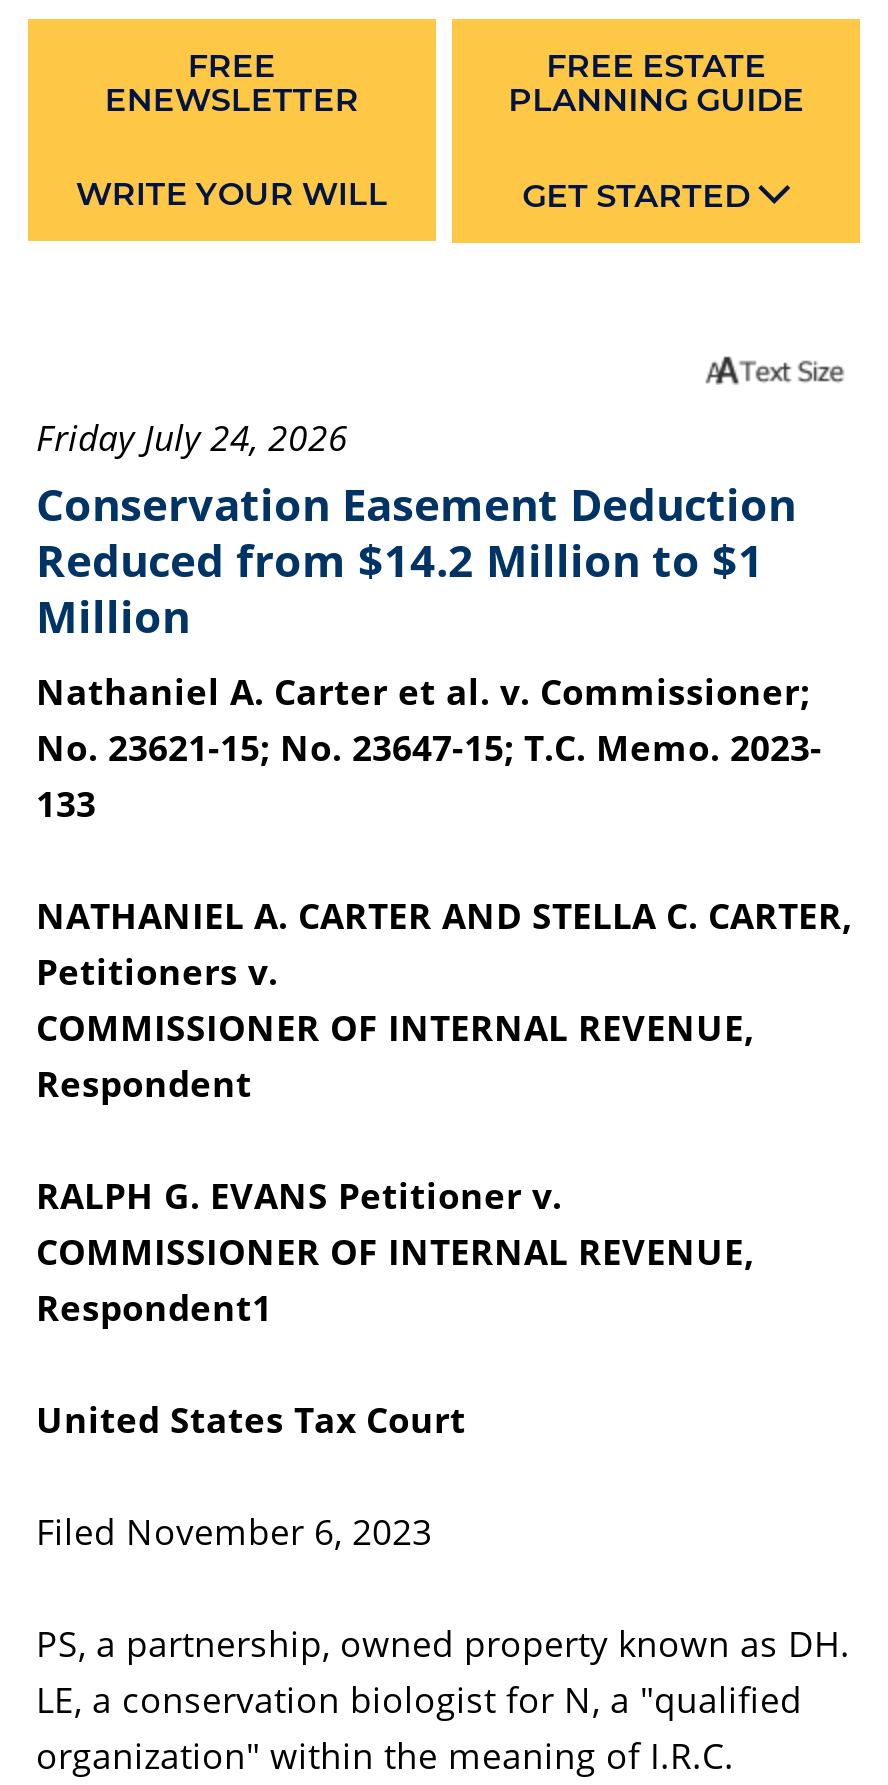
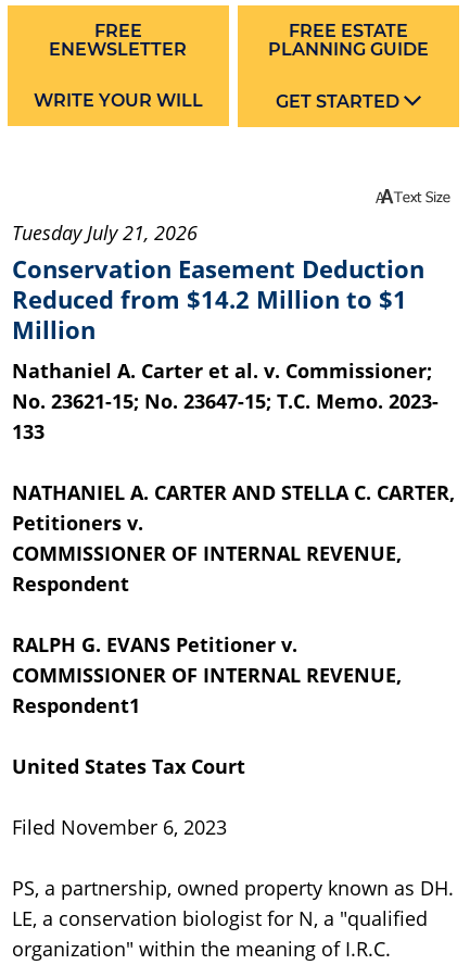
- Friday July 24, 2026
+ Tuesday July 21, 2026
